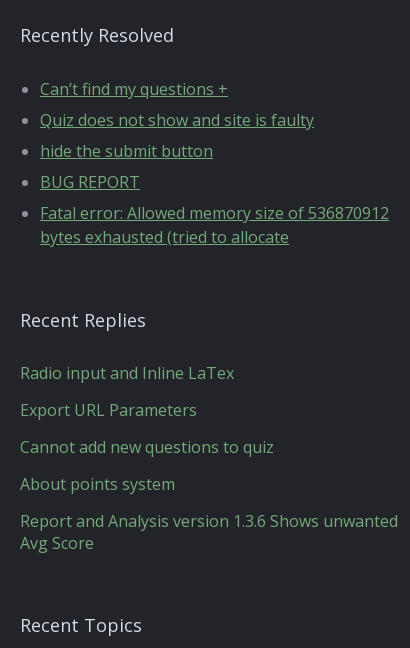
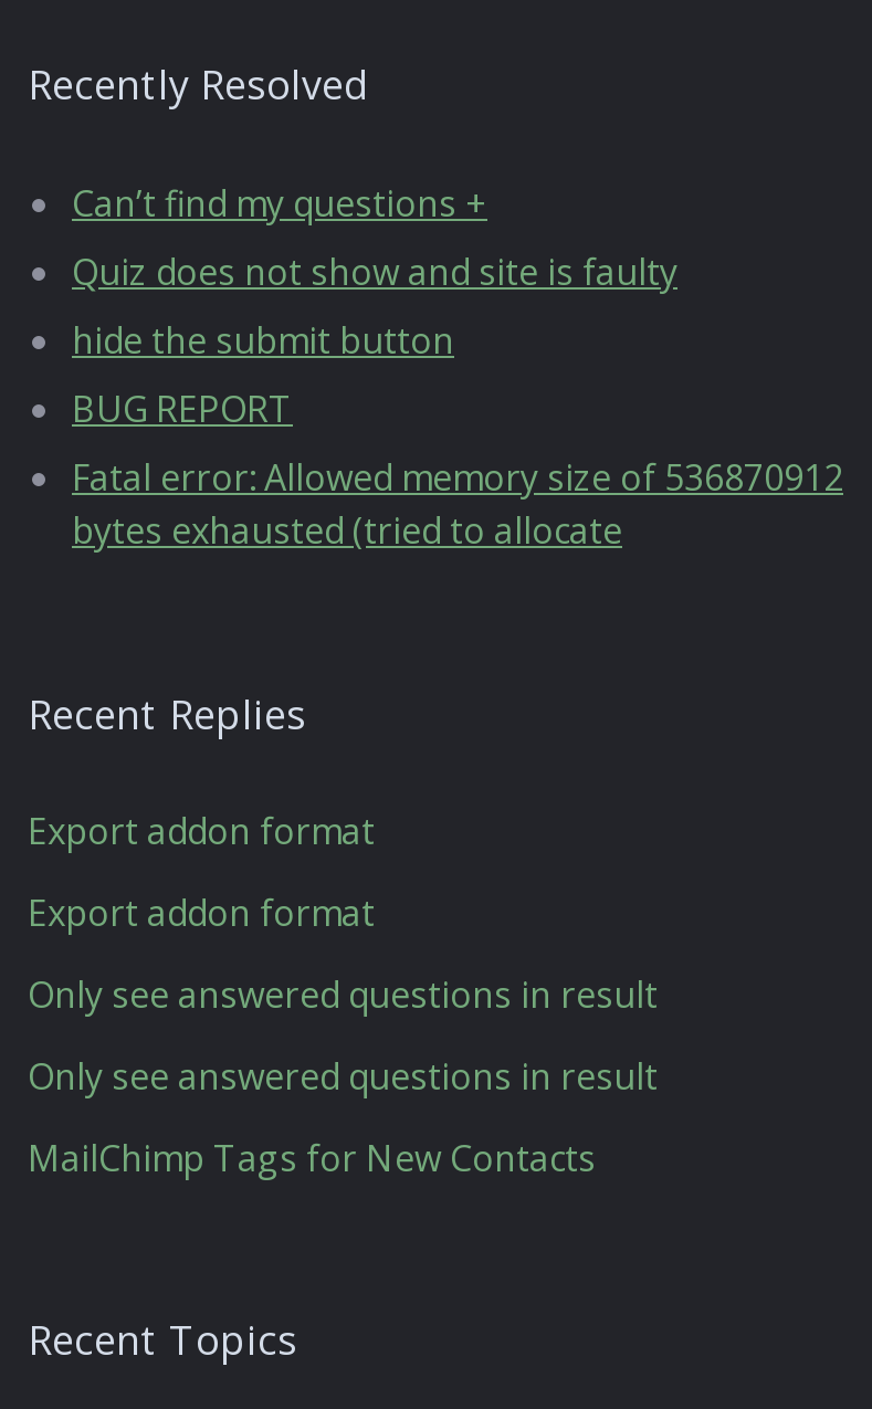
- Radio input and Inline LaTex
+ Export addon format

- Export URL Parameters
+ Export addon format

- Cannot add new questions to quiz
+ Only see answered questions in result

- About points system
+ Only see answered questions in result

- Report and Analysis version 1.3.6 Shows unwanted
- Avg Score
+ MailChimp Tags for New Contacts
